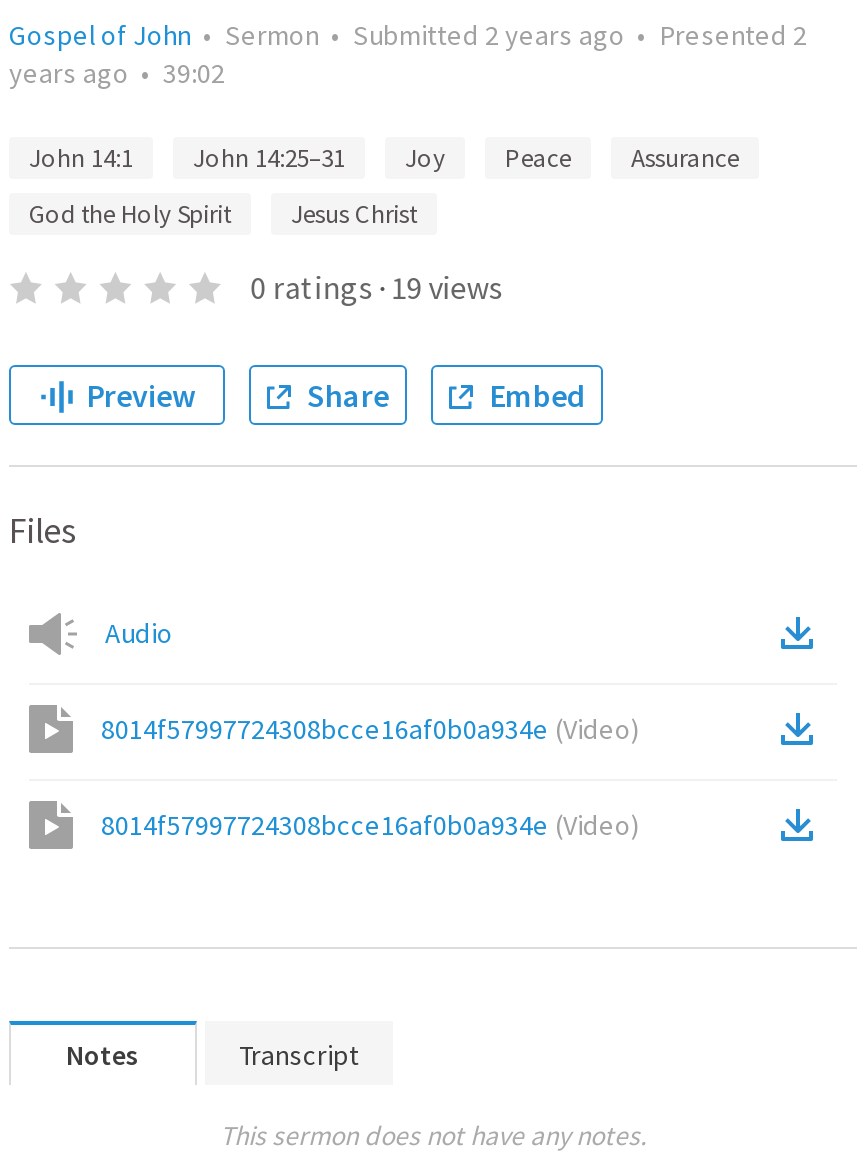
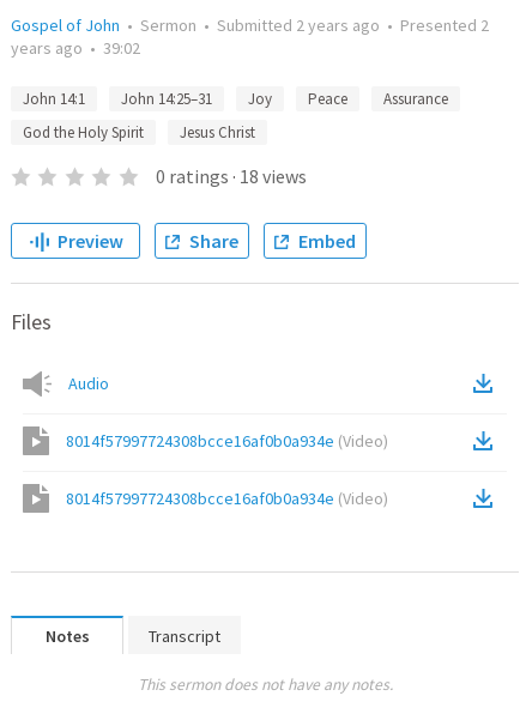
- 0 ratings · 19 views
+ 0 ratings · 18 views
